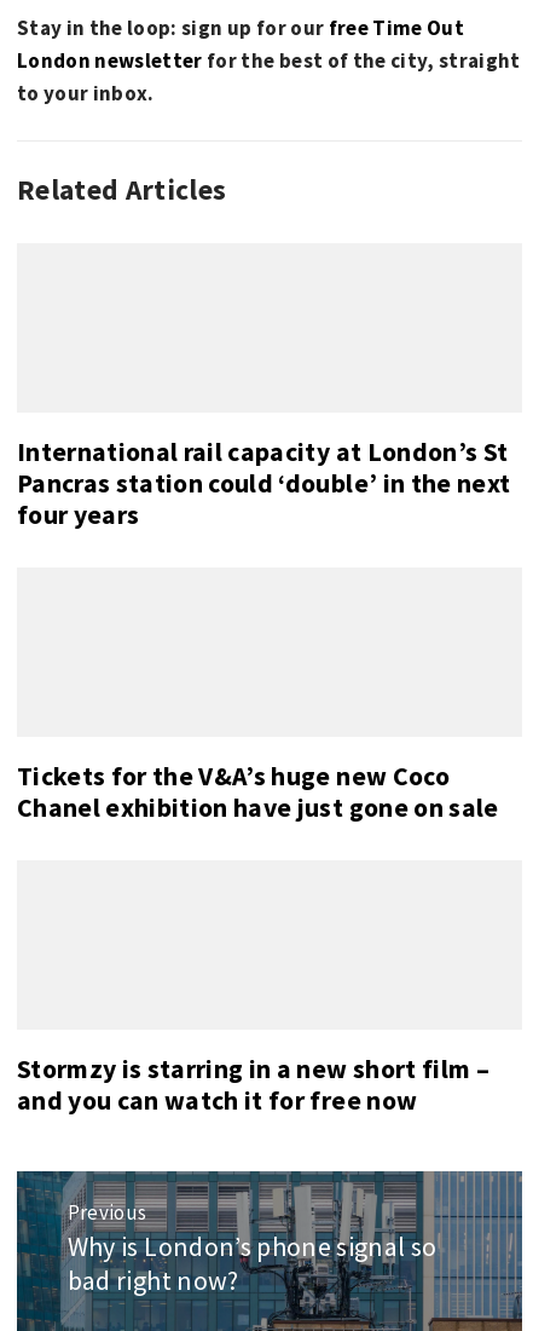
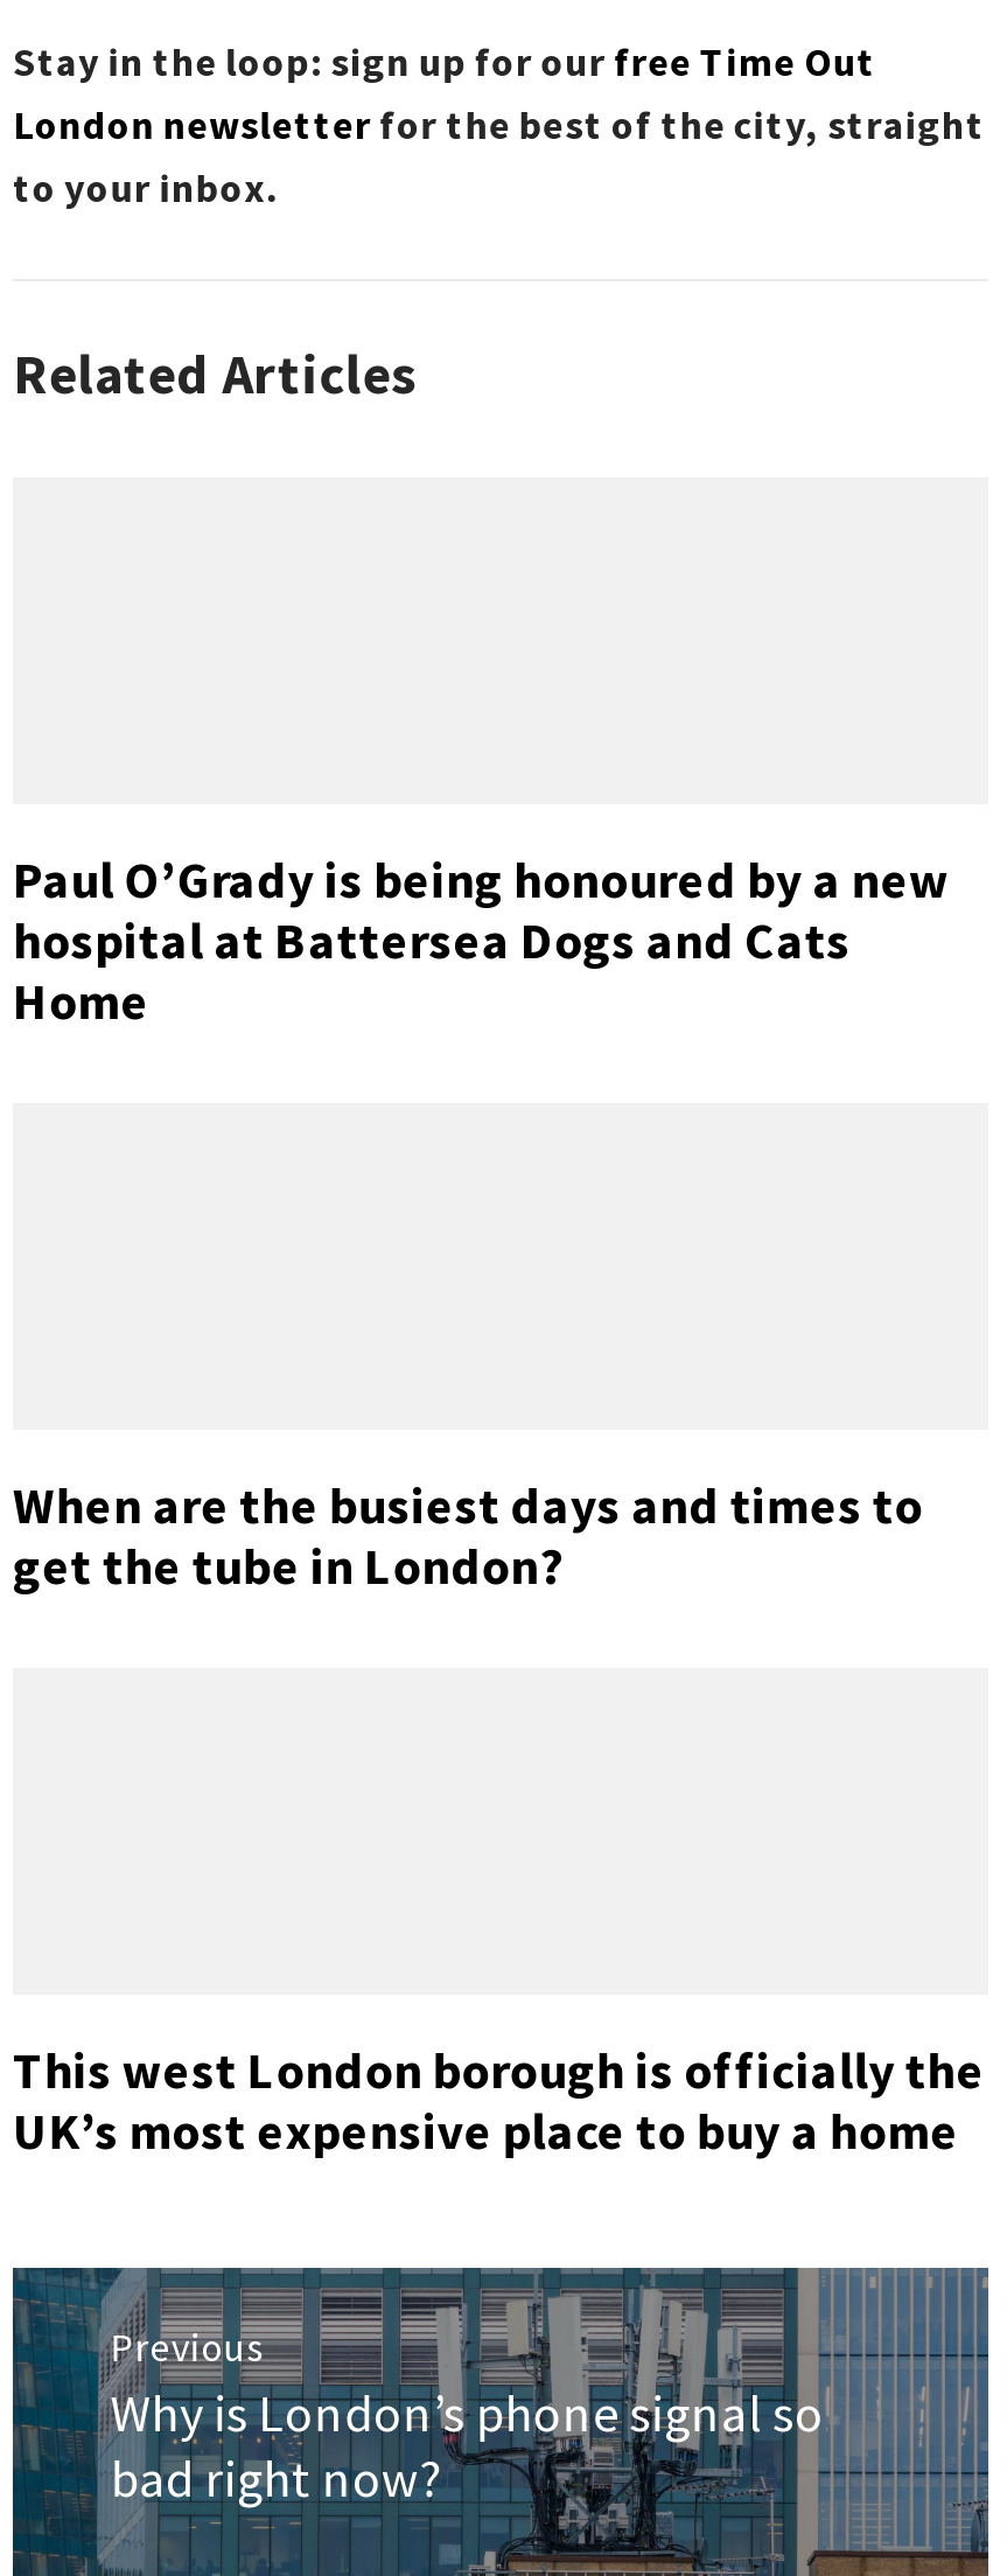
- International rail capacity at London’s St
- Pancras station could ‘double’ in the next
- four years
+ Paul O’Grady is being honoured by a new
+ hospital at Battersea Dogs and Cats
+ Home

- Tickets for the V&A’s huge new Coco
- Chanel exhibition have just gone on sale
+ When are the busiest days and times to
+ get the tube in London?

- Stormzy is starring in a new short film –
- and you can watch it for free now
+ This west London borough is officially the
+ UK’s most expensive place to buy a home
